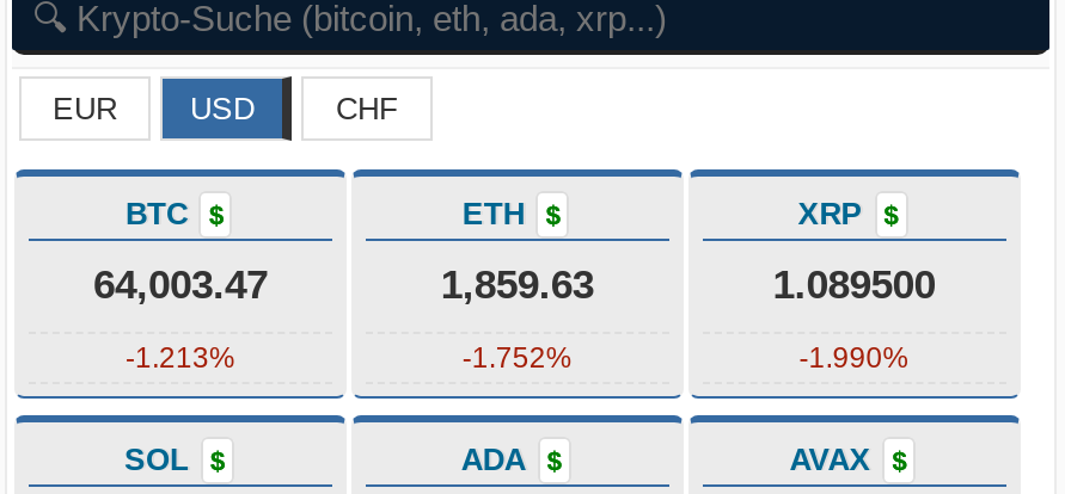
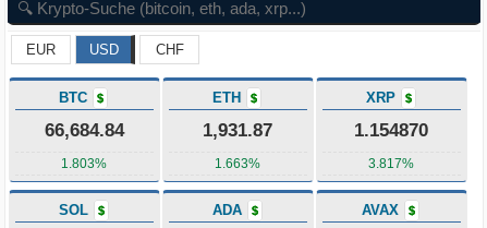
- 64,003.47
+ 66,684.84

- 1,859.63
+ 1,931.87

- 1.089500
+ 1.154870

- -1.213%
+ 1.803%

- -1.752%
+ 1.663%

- -1.990%
+ 3.817%
